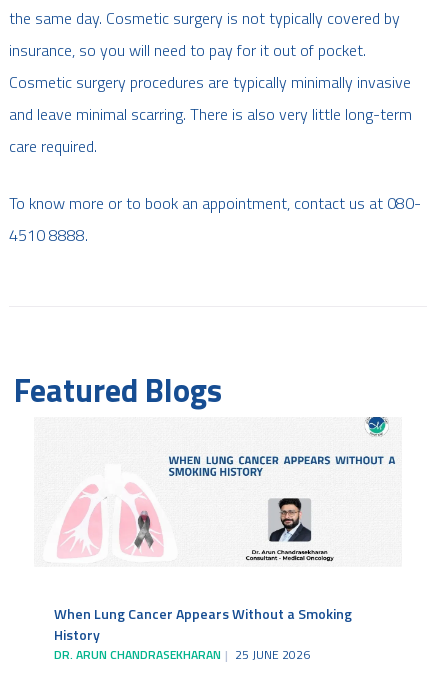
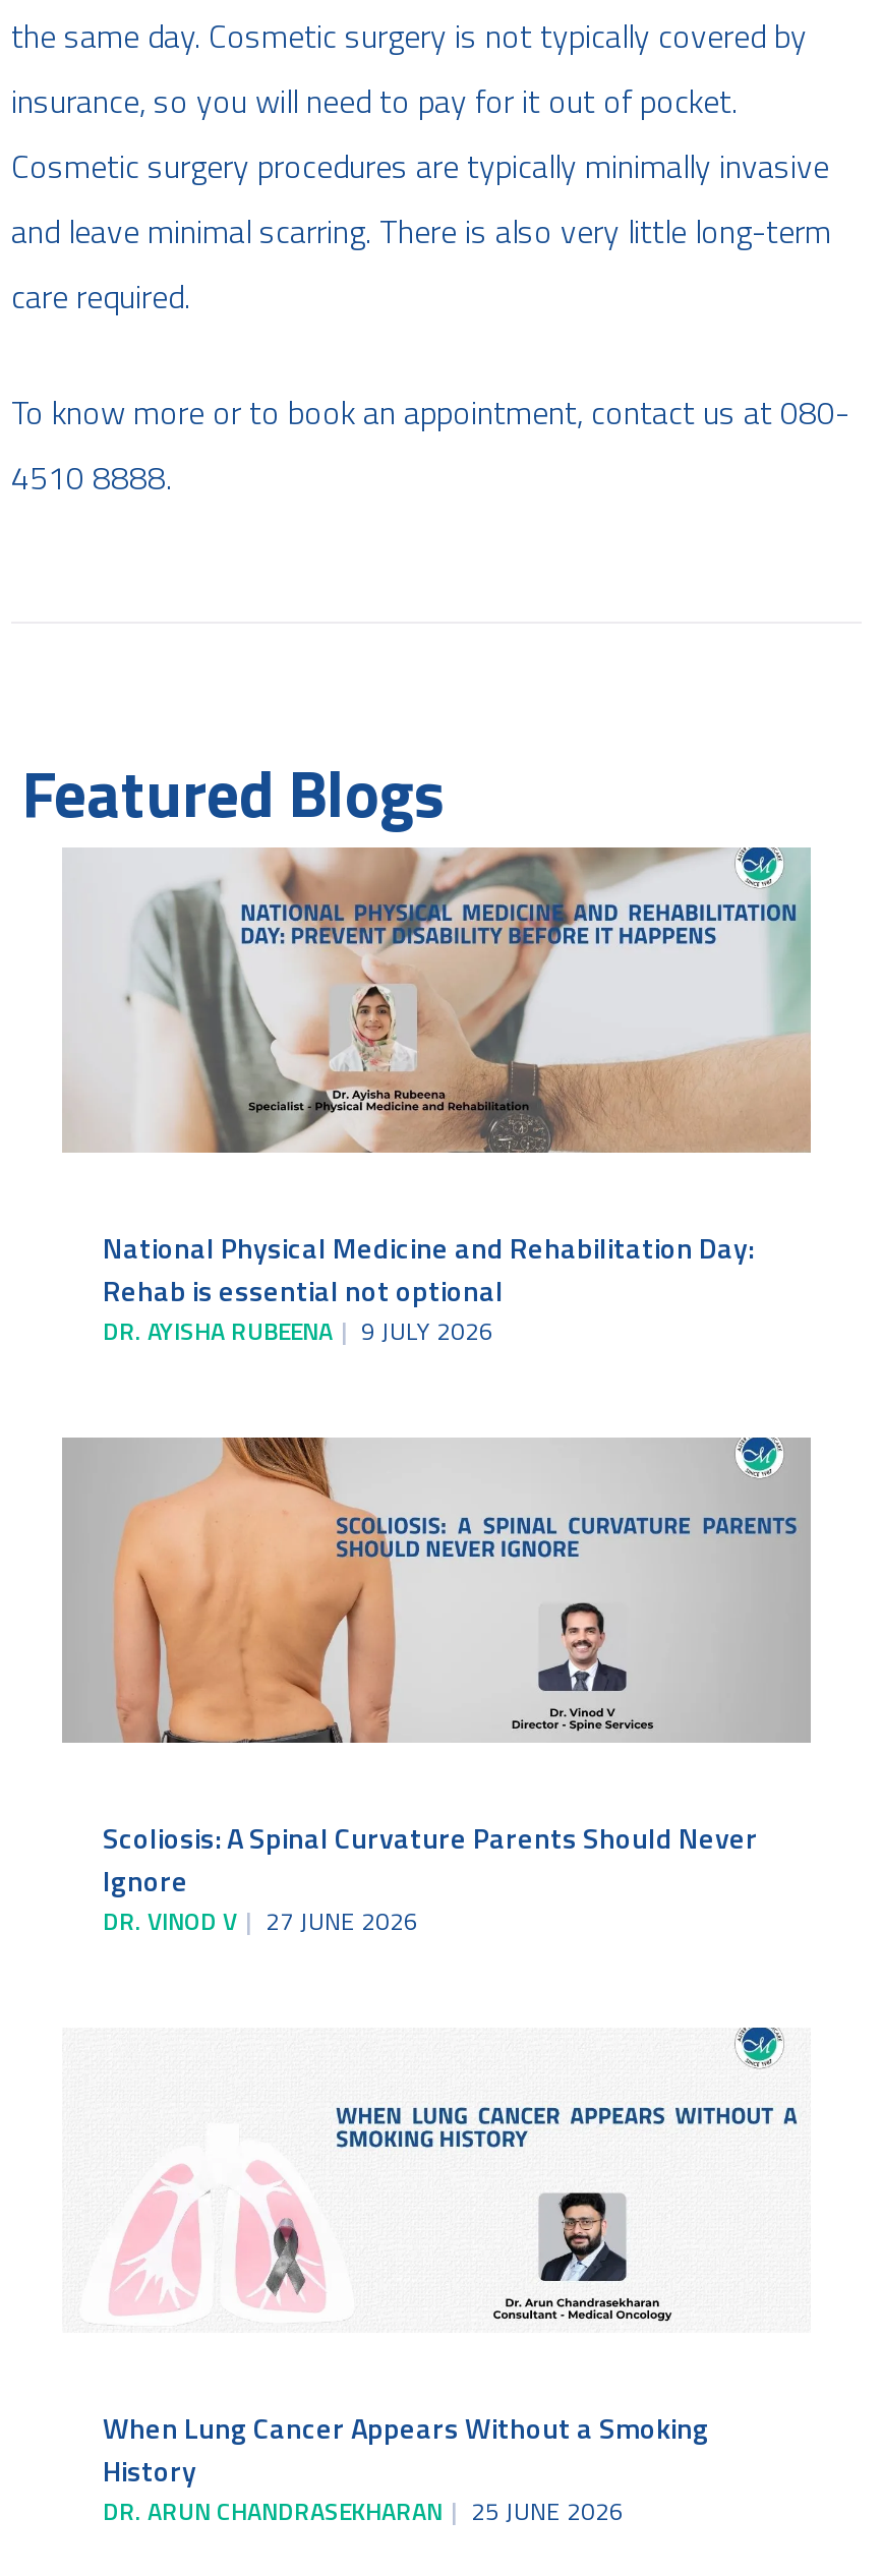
+ [image]
+ Scoliosis: A Spinal Curvature Parents Should Never
+ Ignore
+ DR. VINOD V
+ 27 JUNE 2026

+ [image]
+ National Physical Medicine and Rehabilitation Day:
+ Rehab is essential not optional
+ DR. AYISHA RUBEENA
+ 9 JULY 2026
